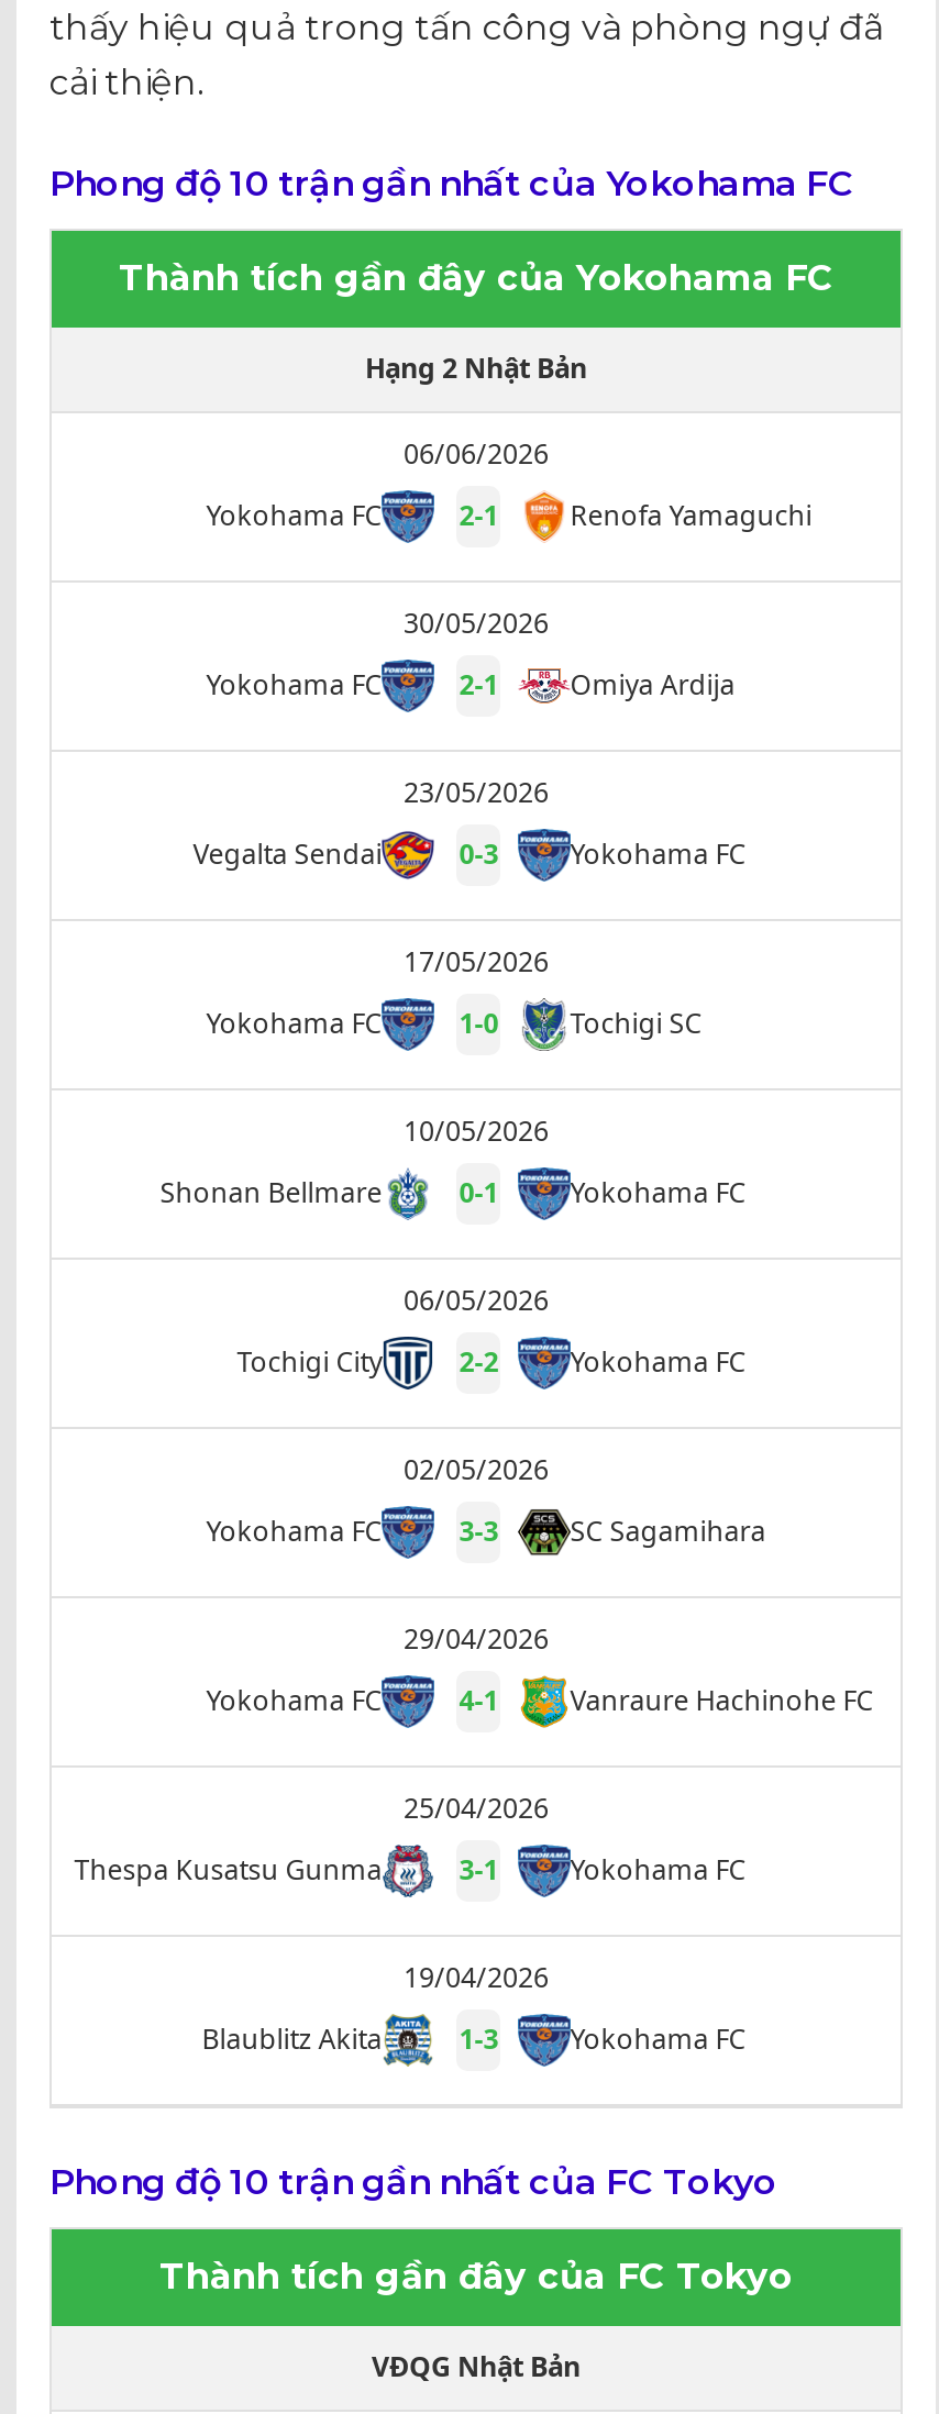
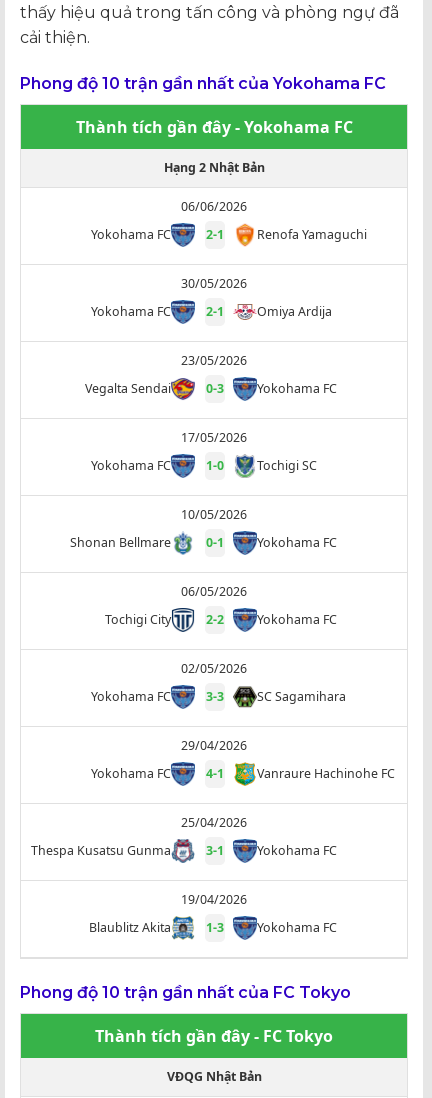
- Thành tích gần đây của Yokohama FC
+ Thành tích gần đây - Yokohama FC

- Thành tích gần đây của FC Tokyo
+ Thành tích gần đây - FC Tokyo
